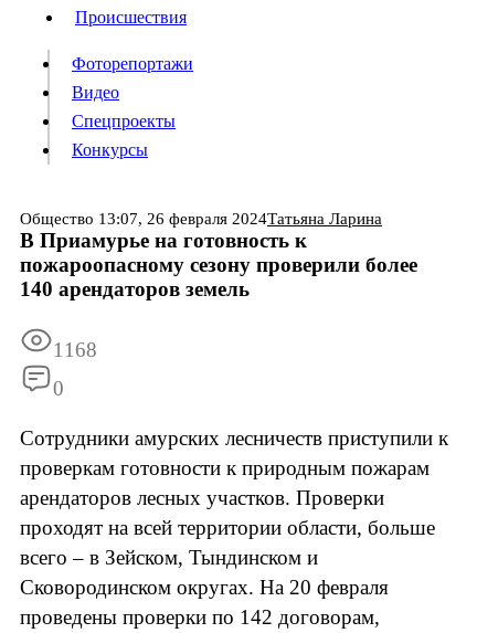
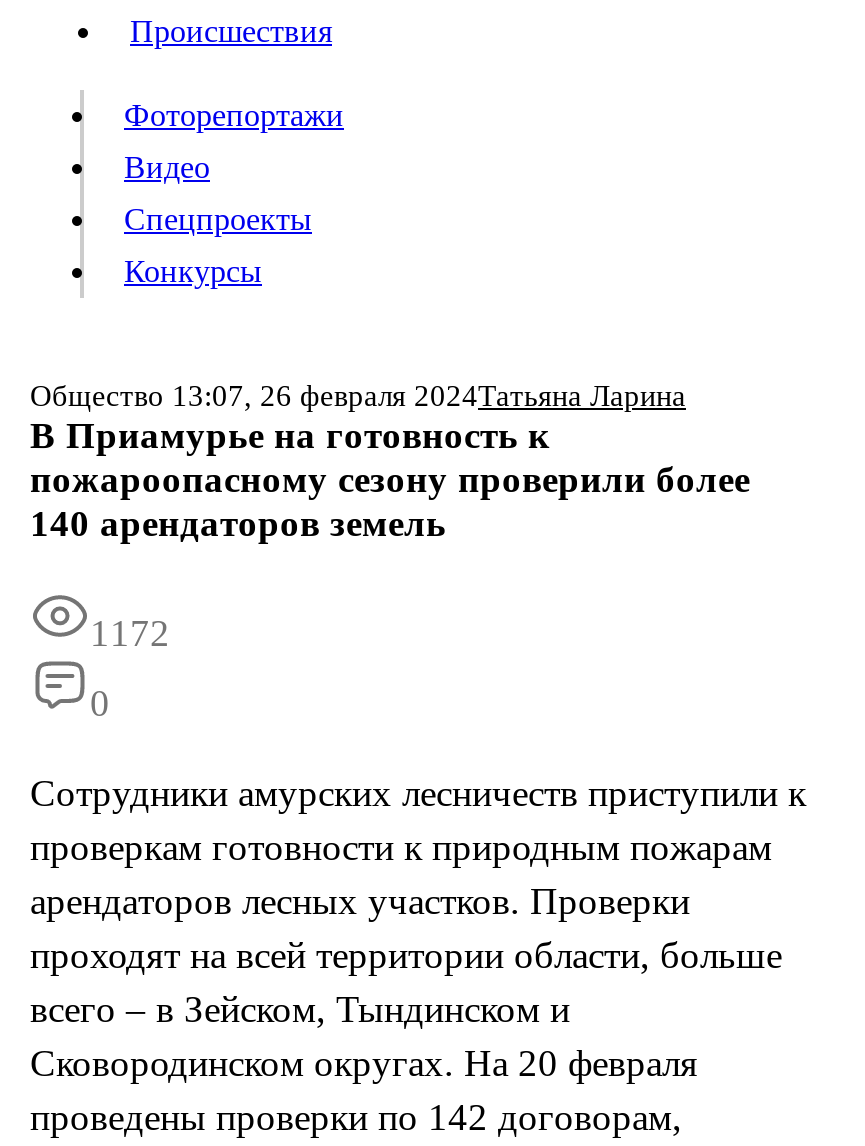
- 1168
+ 1172
